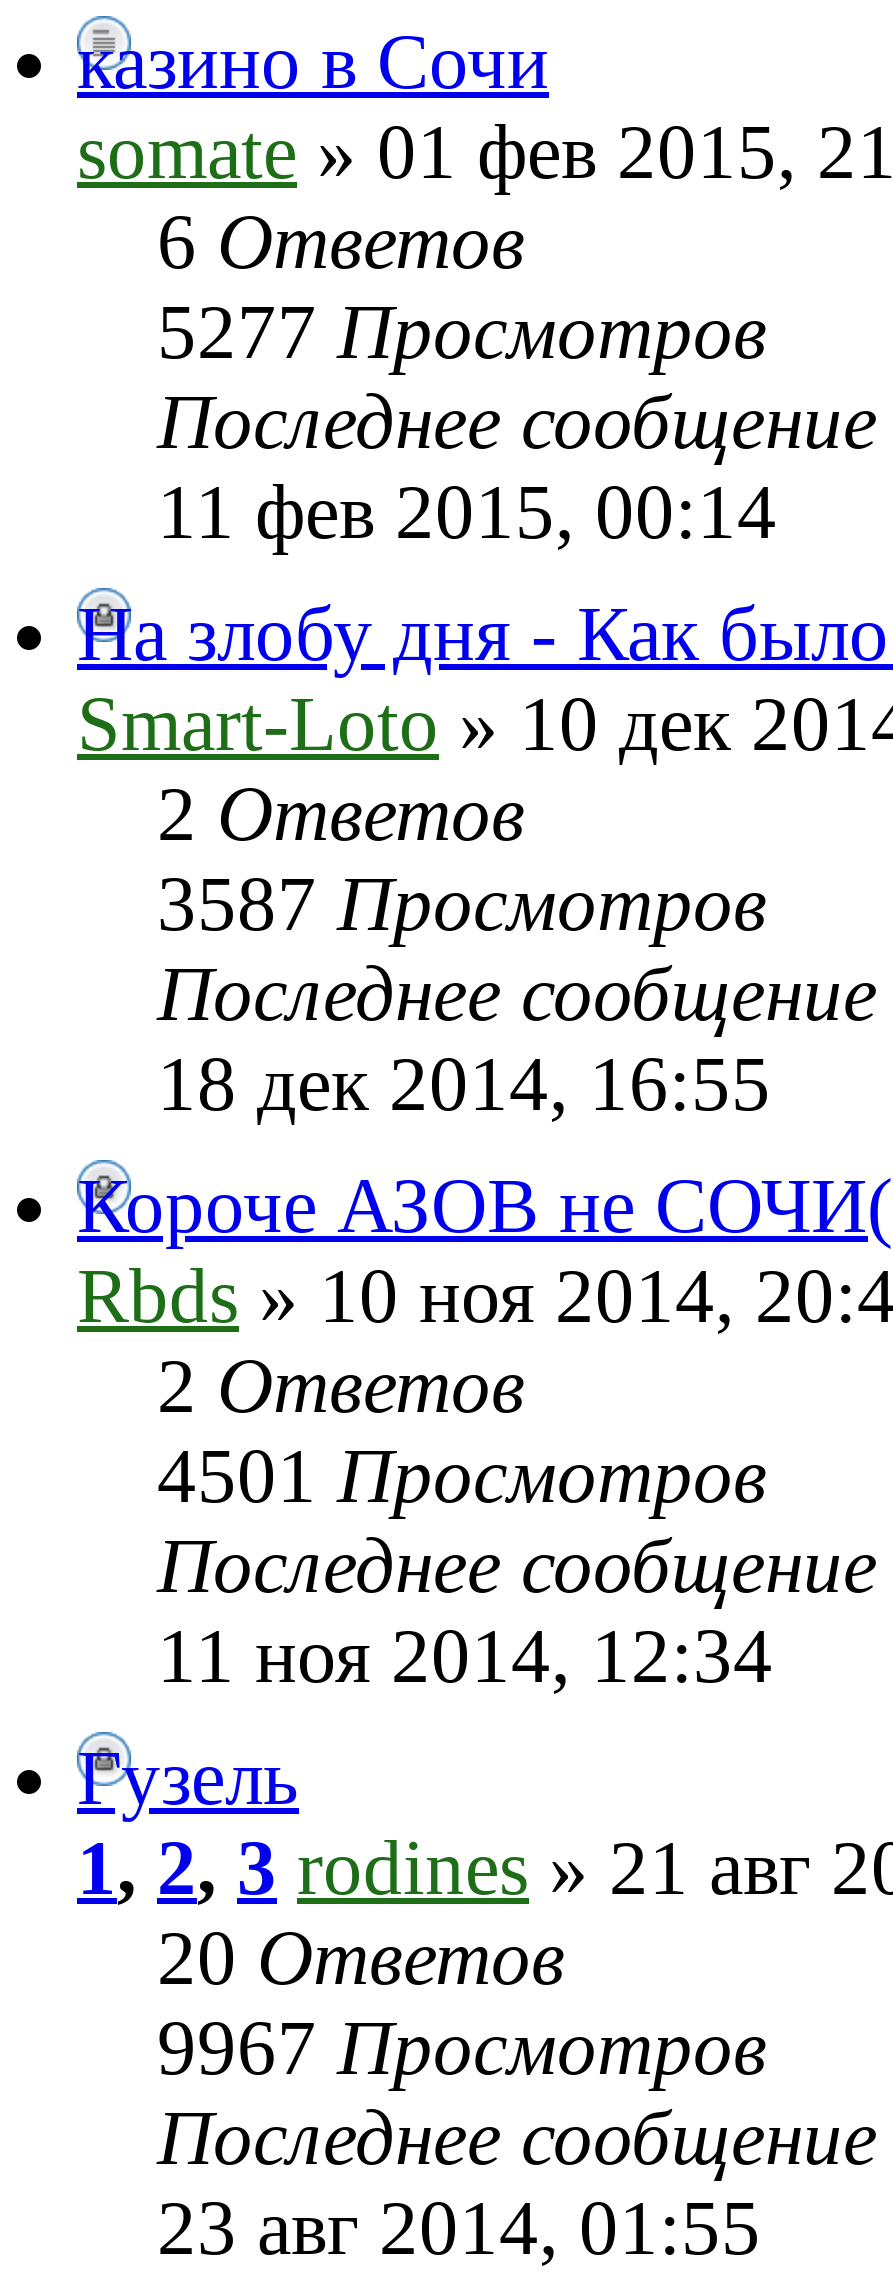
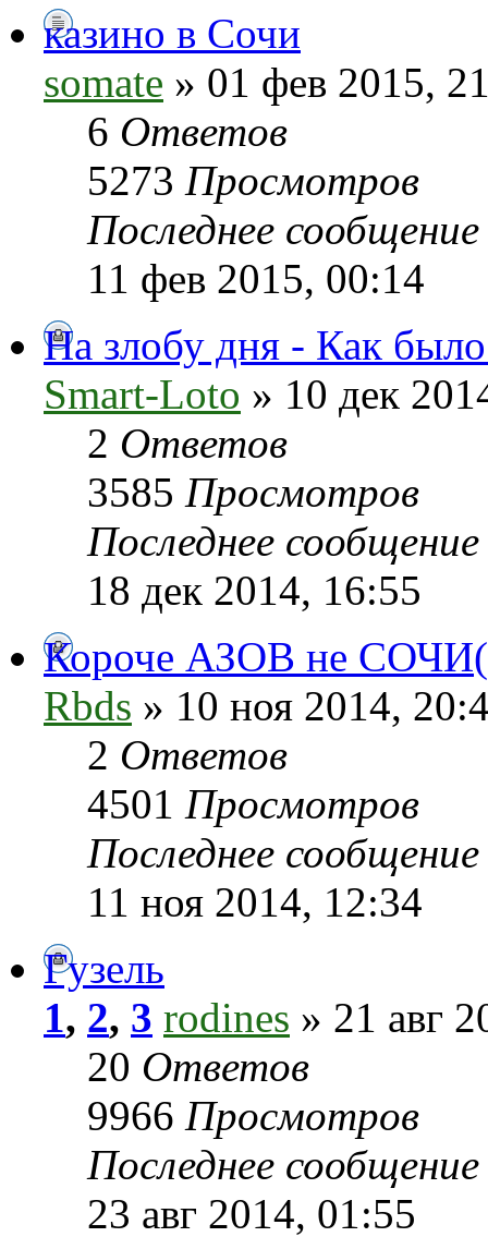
- 5277 Просмотров
+ 5273 Просмотров

- 3587 Просмотров
+ 3585 Просмотров

- 9967 Просмотров
+ 9966 Просмотров
